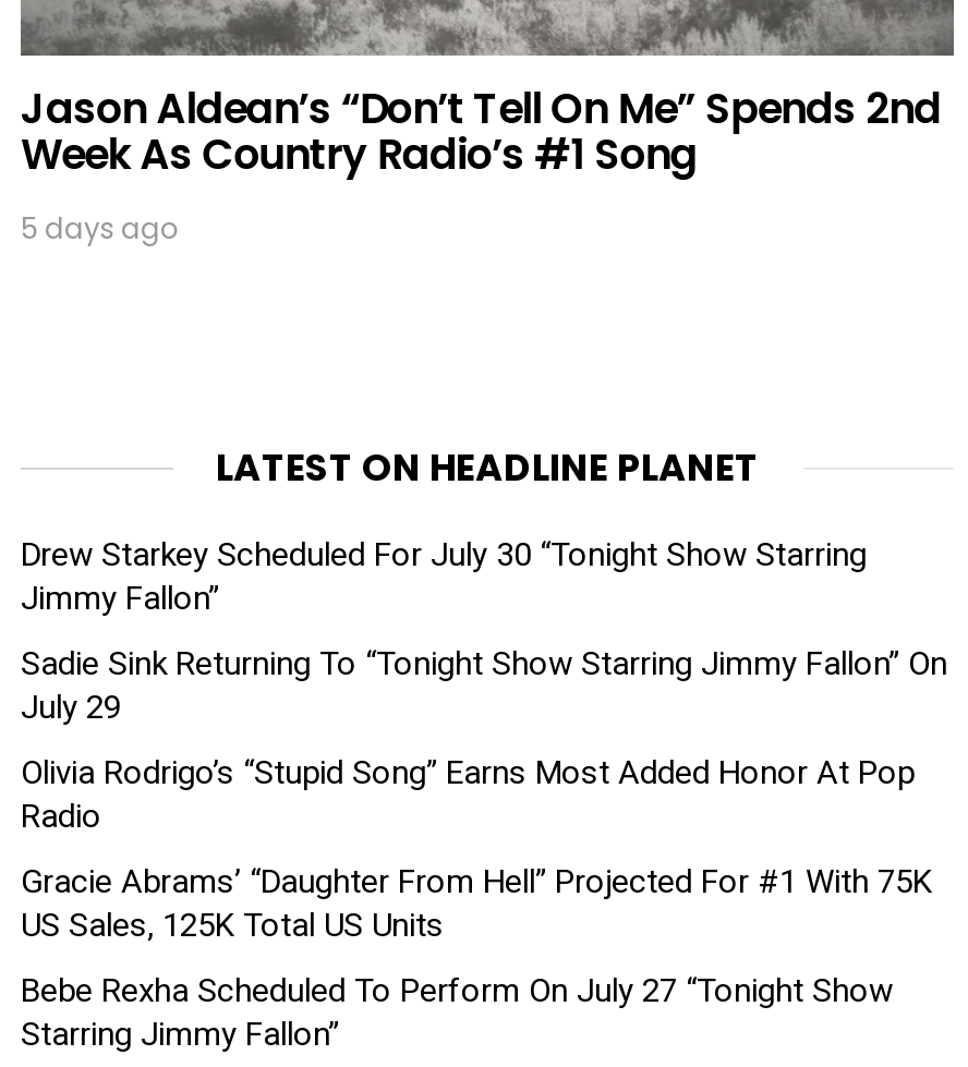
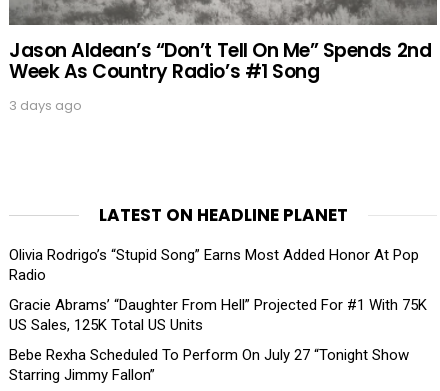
- 5 days ago
+ 3 days ago

- Drew Starkey Scheduled For July 30 “Tonight Show Starring
- Jimmy Fallon”
- Sadie Sink Returning To “Tonight Show Starring Jimmy Fallon” On
- July 29
